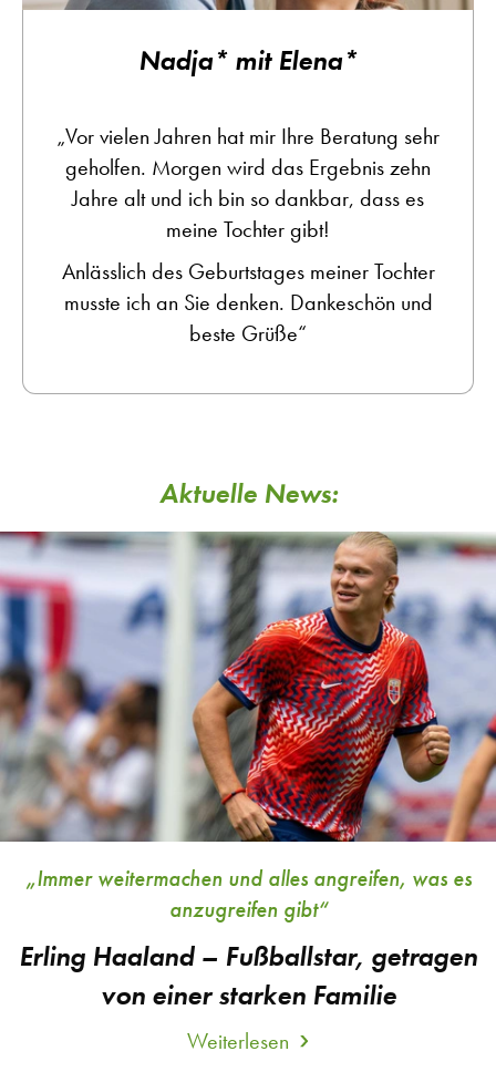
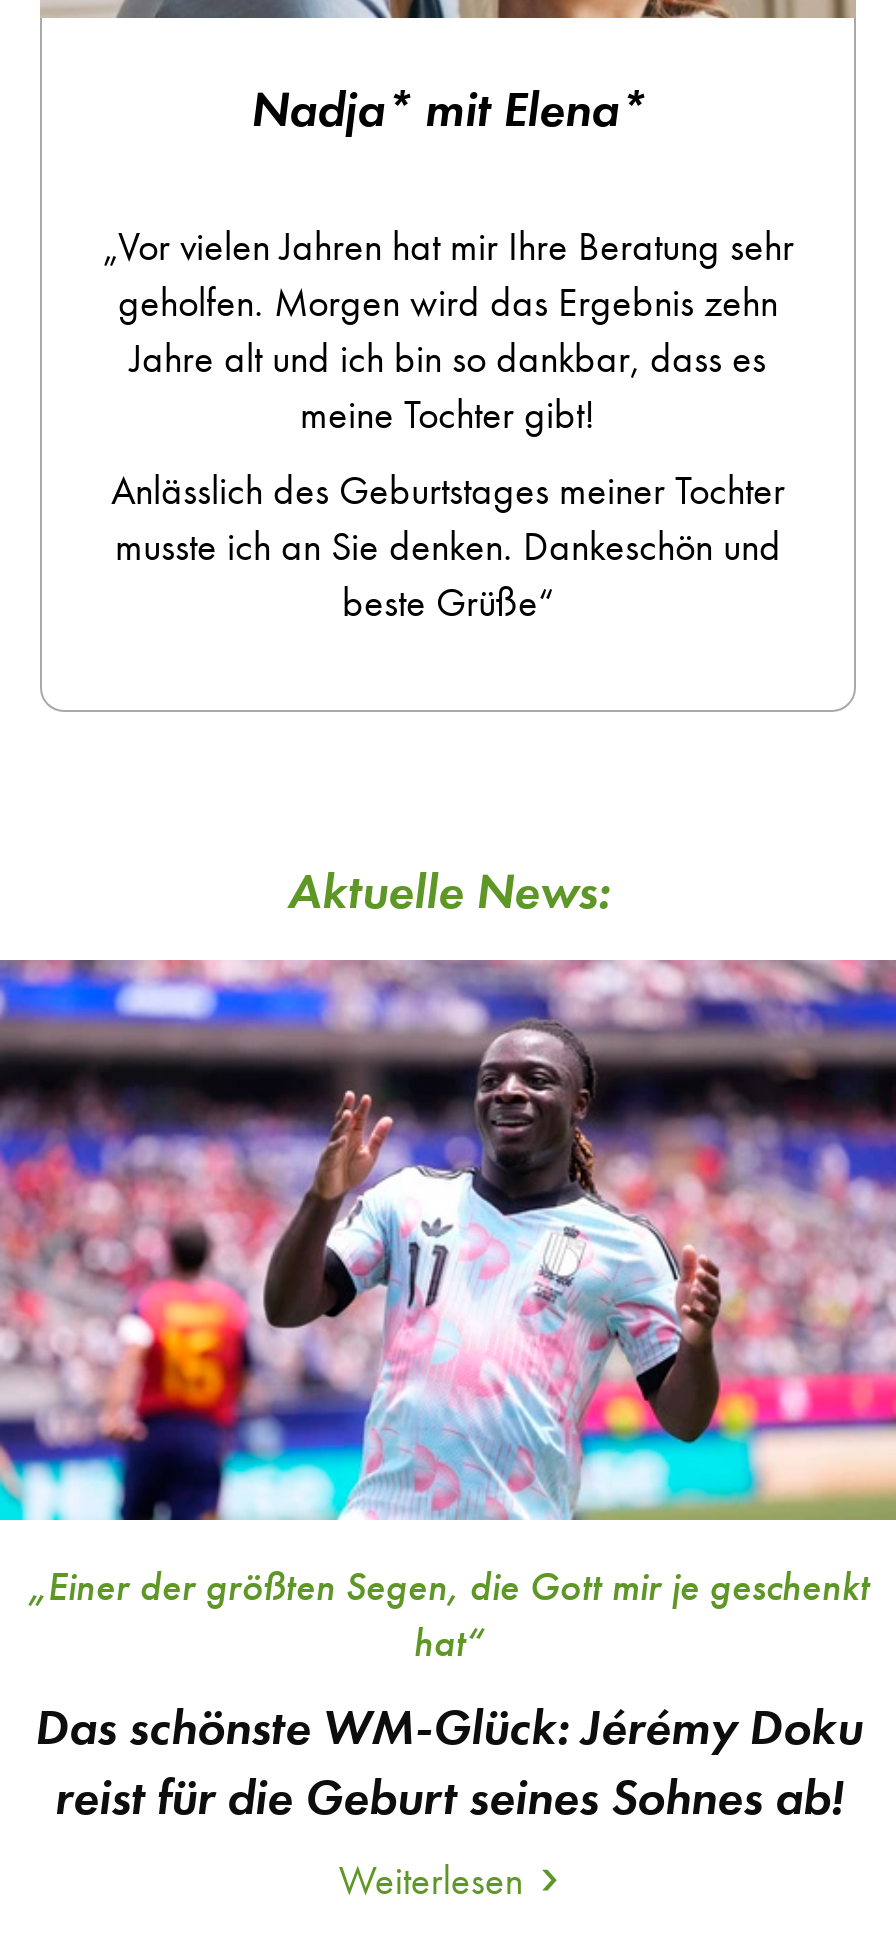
- [image]
- „Immer weitermachen und alles angreifen, was es
- anzugreifen gibt“
+ [image]
+ „Einer der größten Segen, die Gott mir je geschenkt
+ hat“

- Erling Haaland – Fußballstar, getragen
- von einer starken Familie
+ Das schönste WM-Glück: Jérémy Doku
+ reist für die Geburt seines Sohnes ab!
